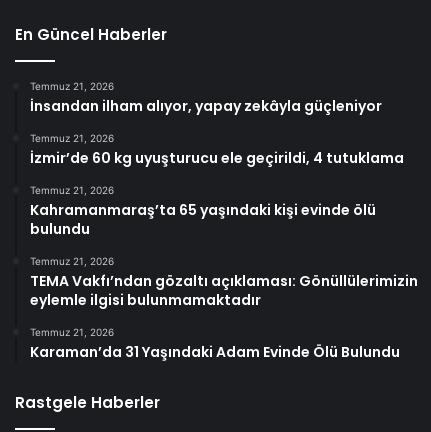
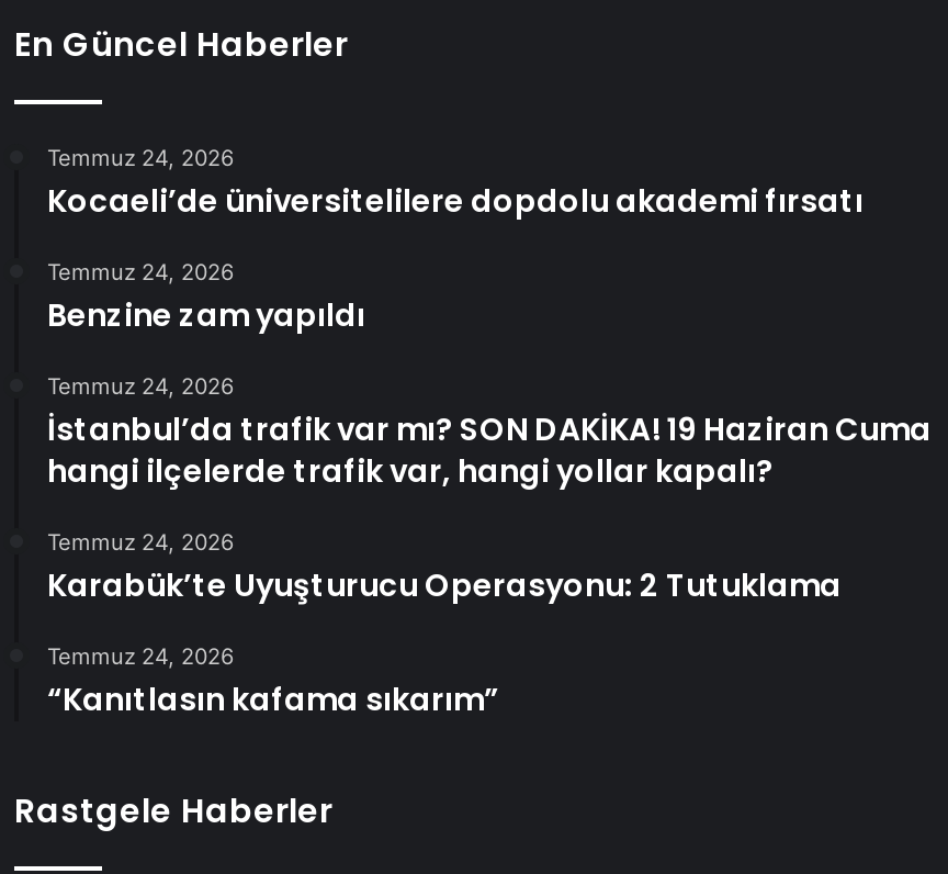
- Temmuz 21, 2026
- İnsandan ilham alıyor, yapay zekâyla güçleniyor
+ Temmuz 24, 2026
+ Kocaeli’de üniversitelilere dopdolu akademi fırsatı

- Temmuz 21, 2026
- İzmir’de 60 kg uyuşturucu ele geçirildi, 4 tutuklama
+ Temmuz 24, 2026
+ Benzine zam yapıldı

- Temmuz 21, 2026
- Kahramanmaraş’ta 65 yaşındaki kişi evinde ölü
- bulundu
+ Temmuz 24, 2026
+ İstanbul’da trafik var mı? SON DAKİKA! 19 Haziran Cuma
+ hangi ilçelerde trafik var, hangi yollar kapalı?

- Temmuz 21, 2026
- TEMA Vakfı’ndan gözaltı açıklaması: Gönüllülerimizin
- eylemle ilgisi bulunmamaktadır
+ Temmuz 24, 2026
+ Karabük’te Uyuşturucu Operasyonu: 2 Tutuklama

- Temmuz 21, 2026
- Karaman’da 31 Yaşındaki Adam Evinde Ölü Bulundu
+ Temmuz 24, 2026
+ “Kanıtlasın kafama sıkarım”
